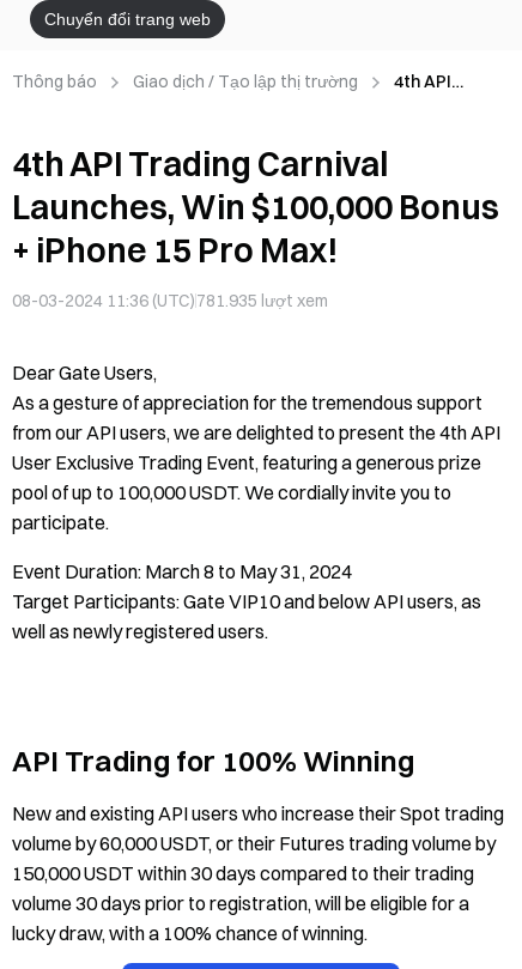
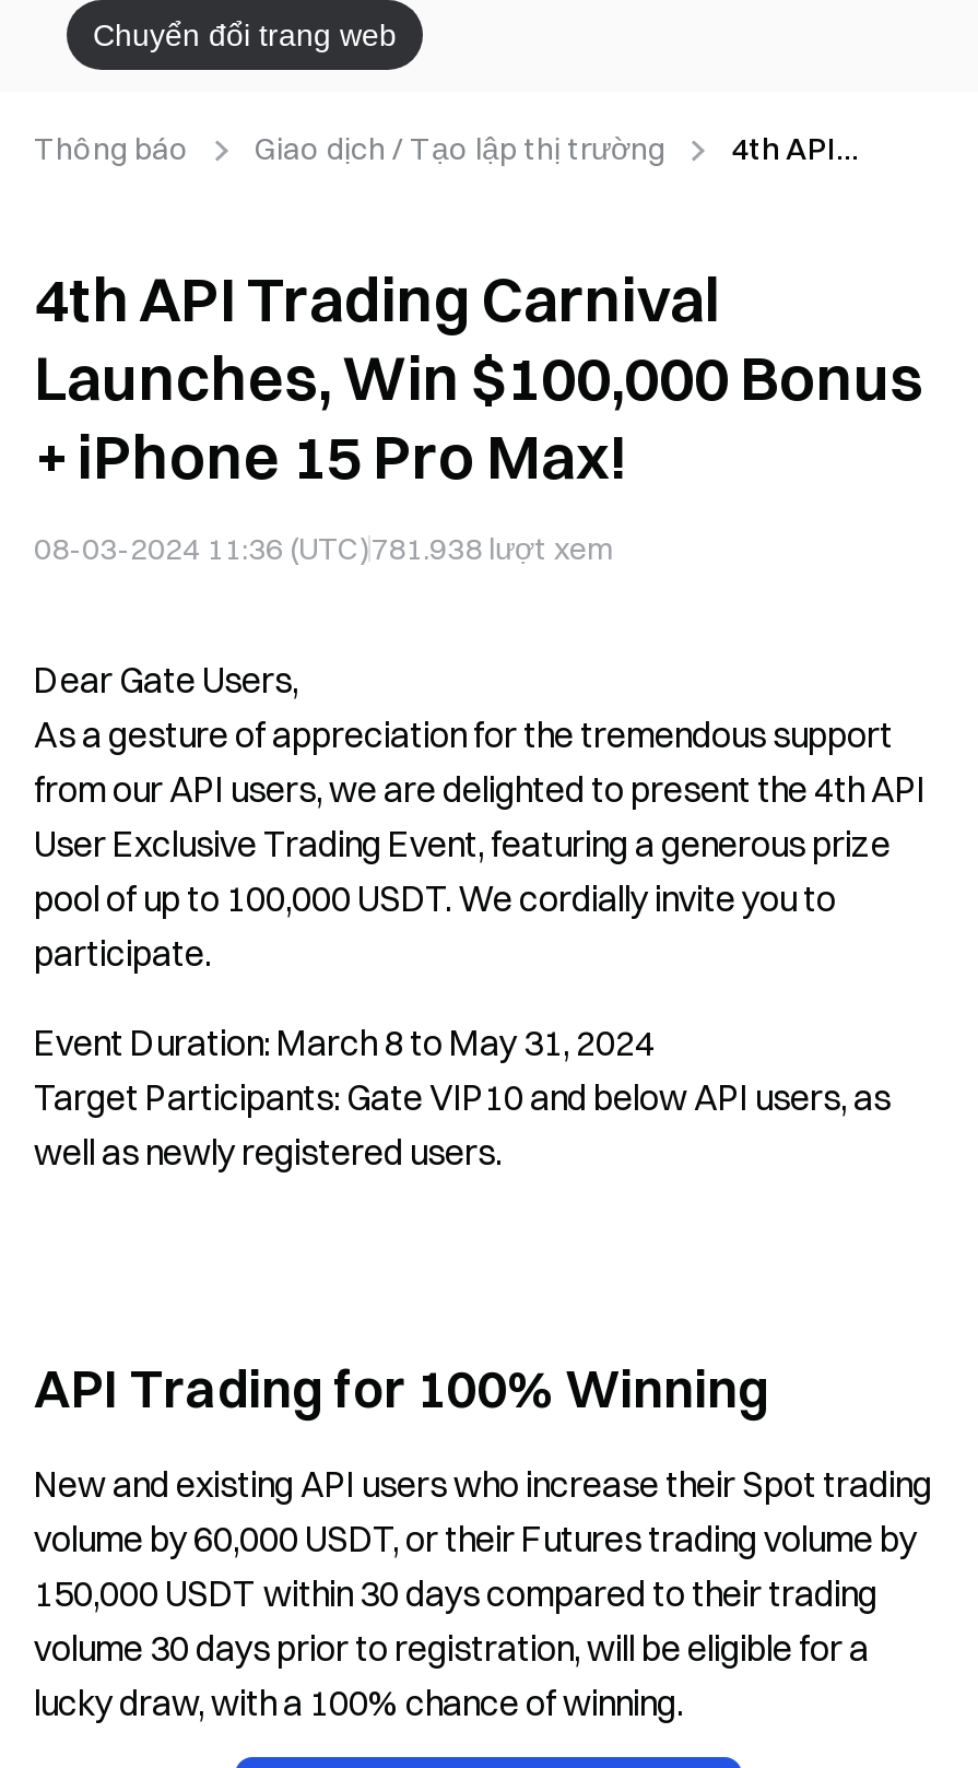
- 08-03-2024 11:36 (UTC)781.935 lượt xem
+ 08-03-2024 11:36 (UTC)781.938 lượt xem
